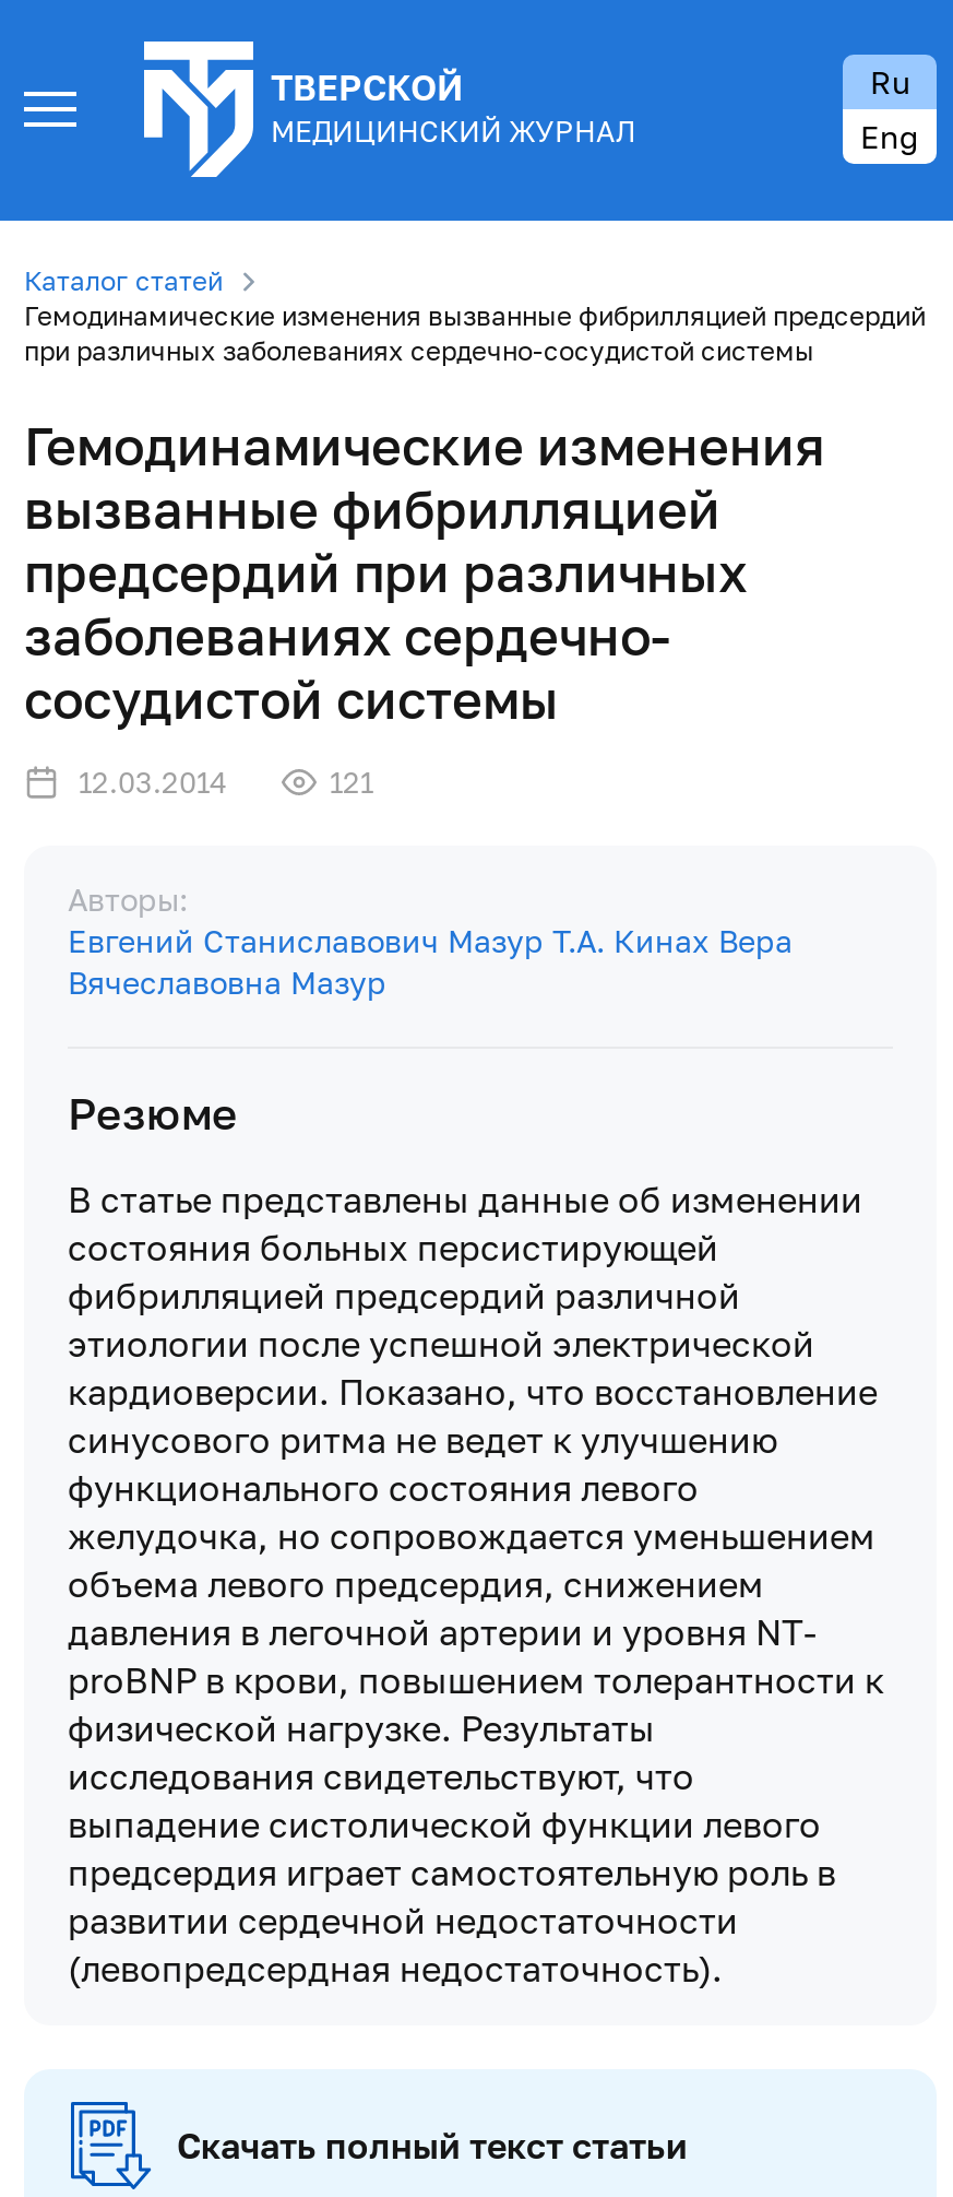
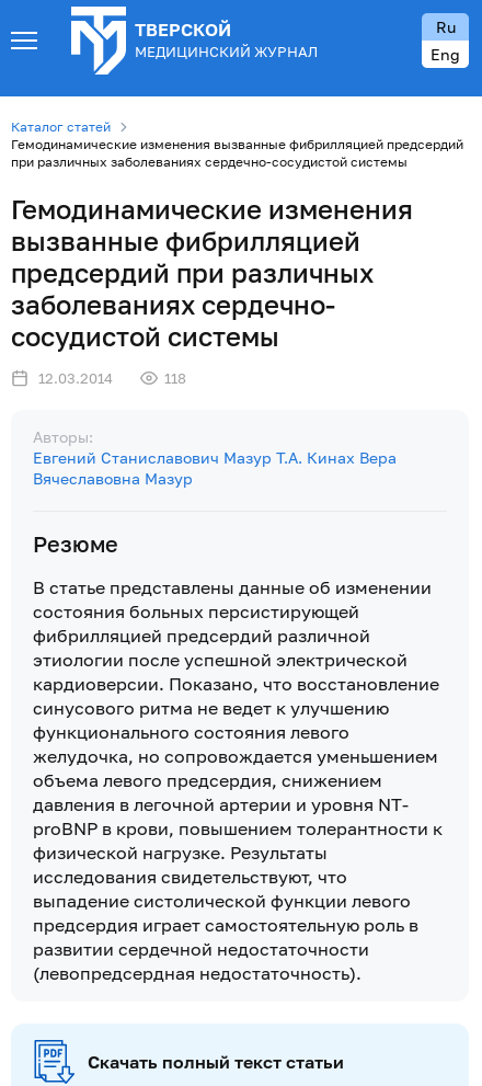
- 121
+ 118
